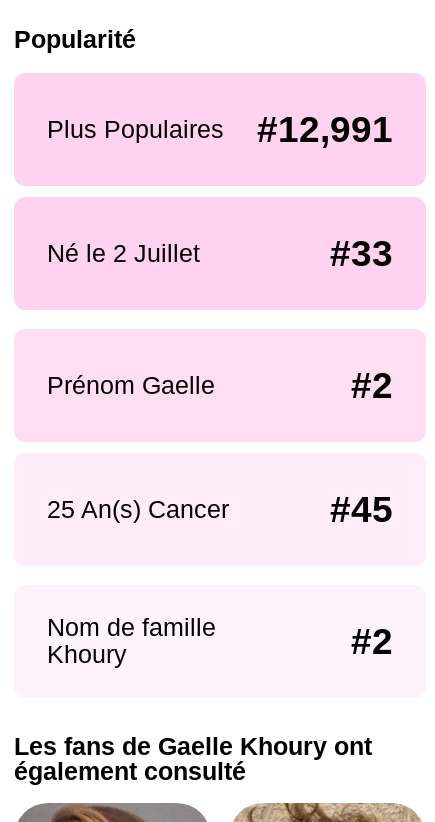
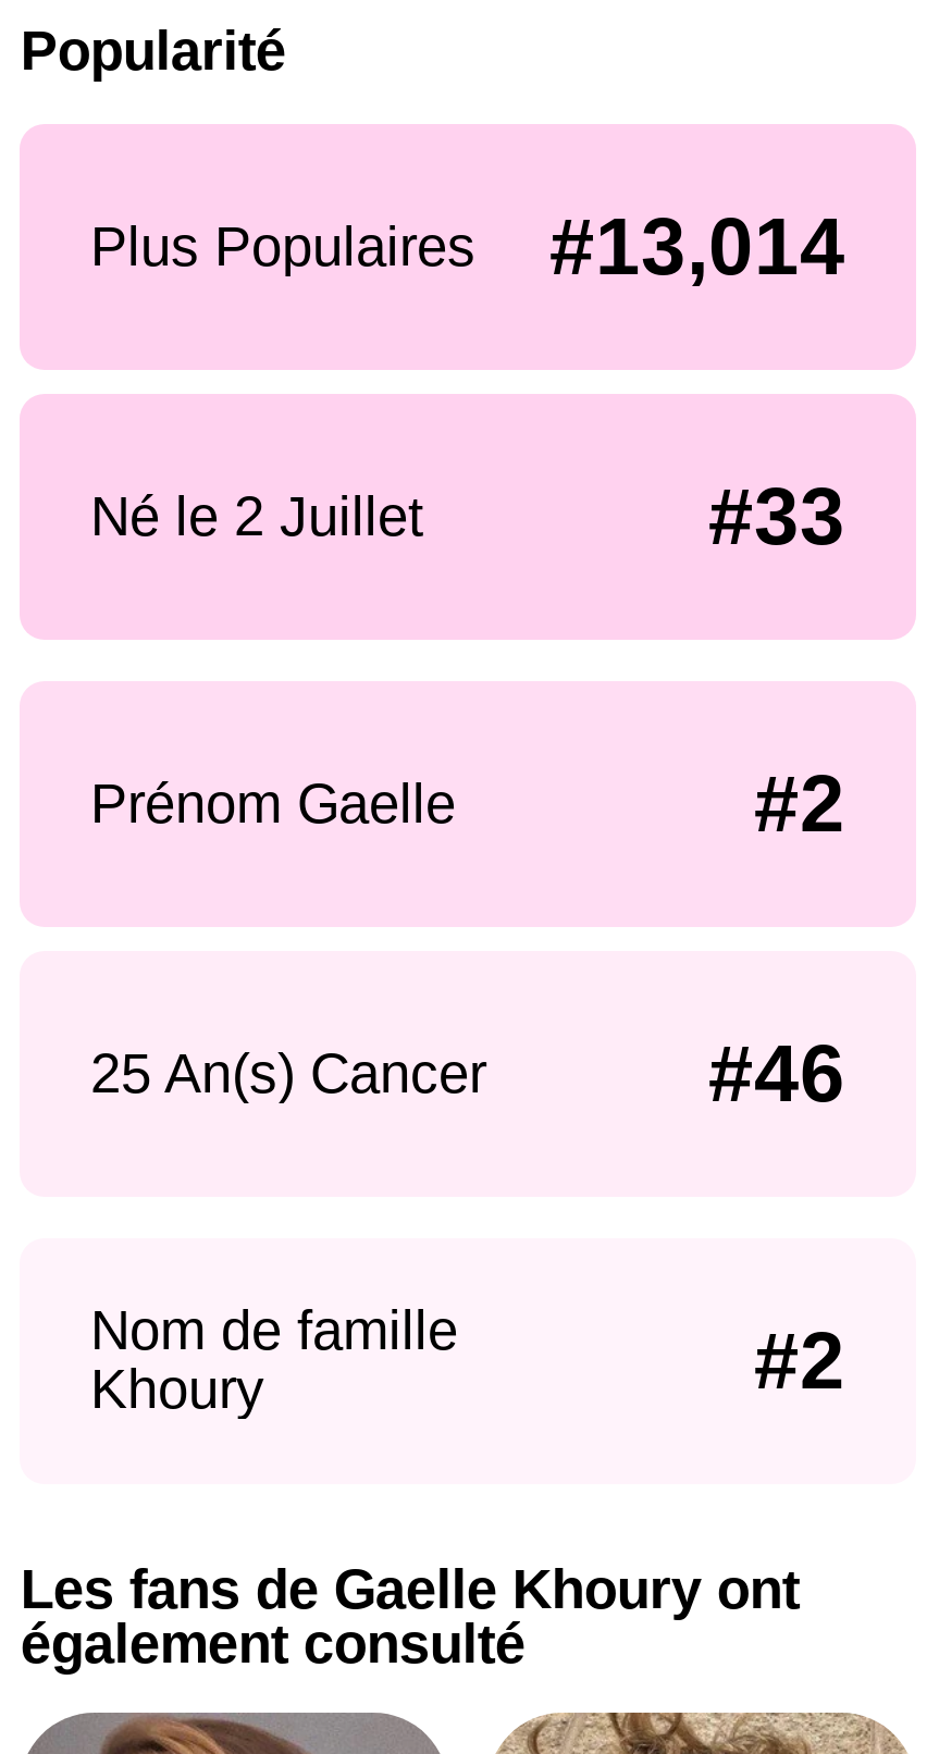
- Plus Populaires #12,991
+ Plus Populaires #13,014

- #45
+ #46
